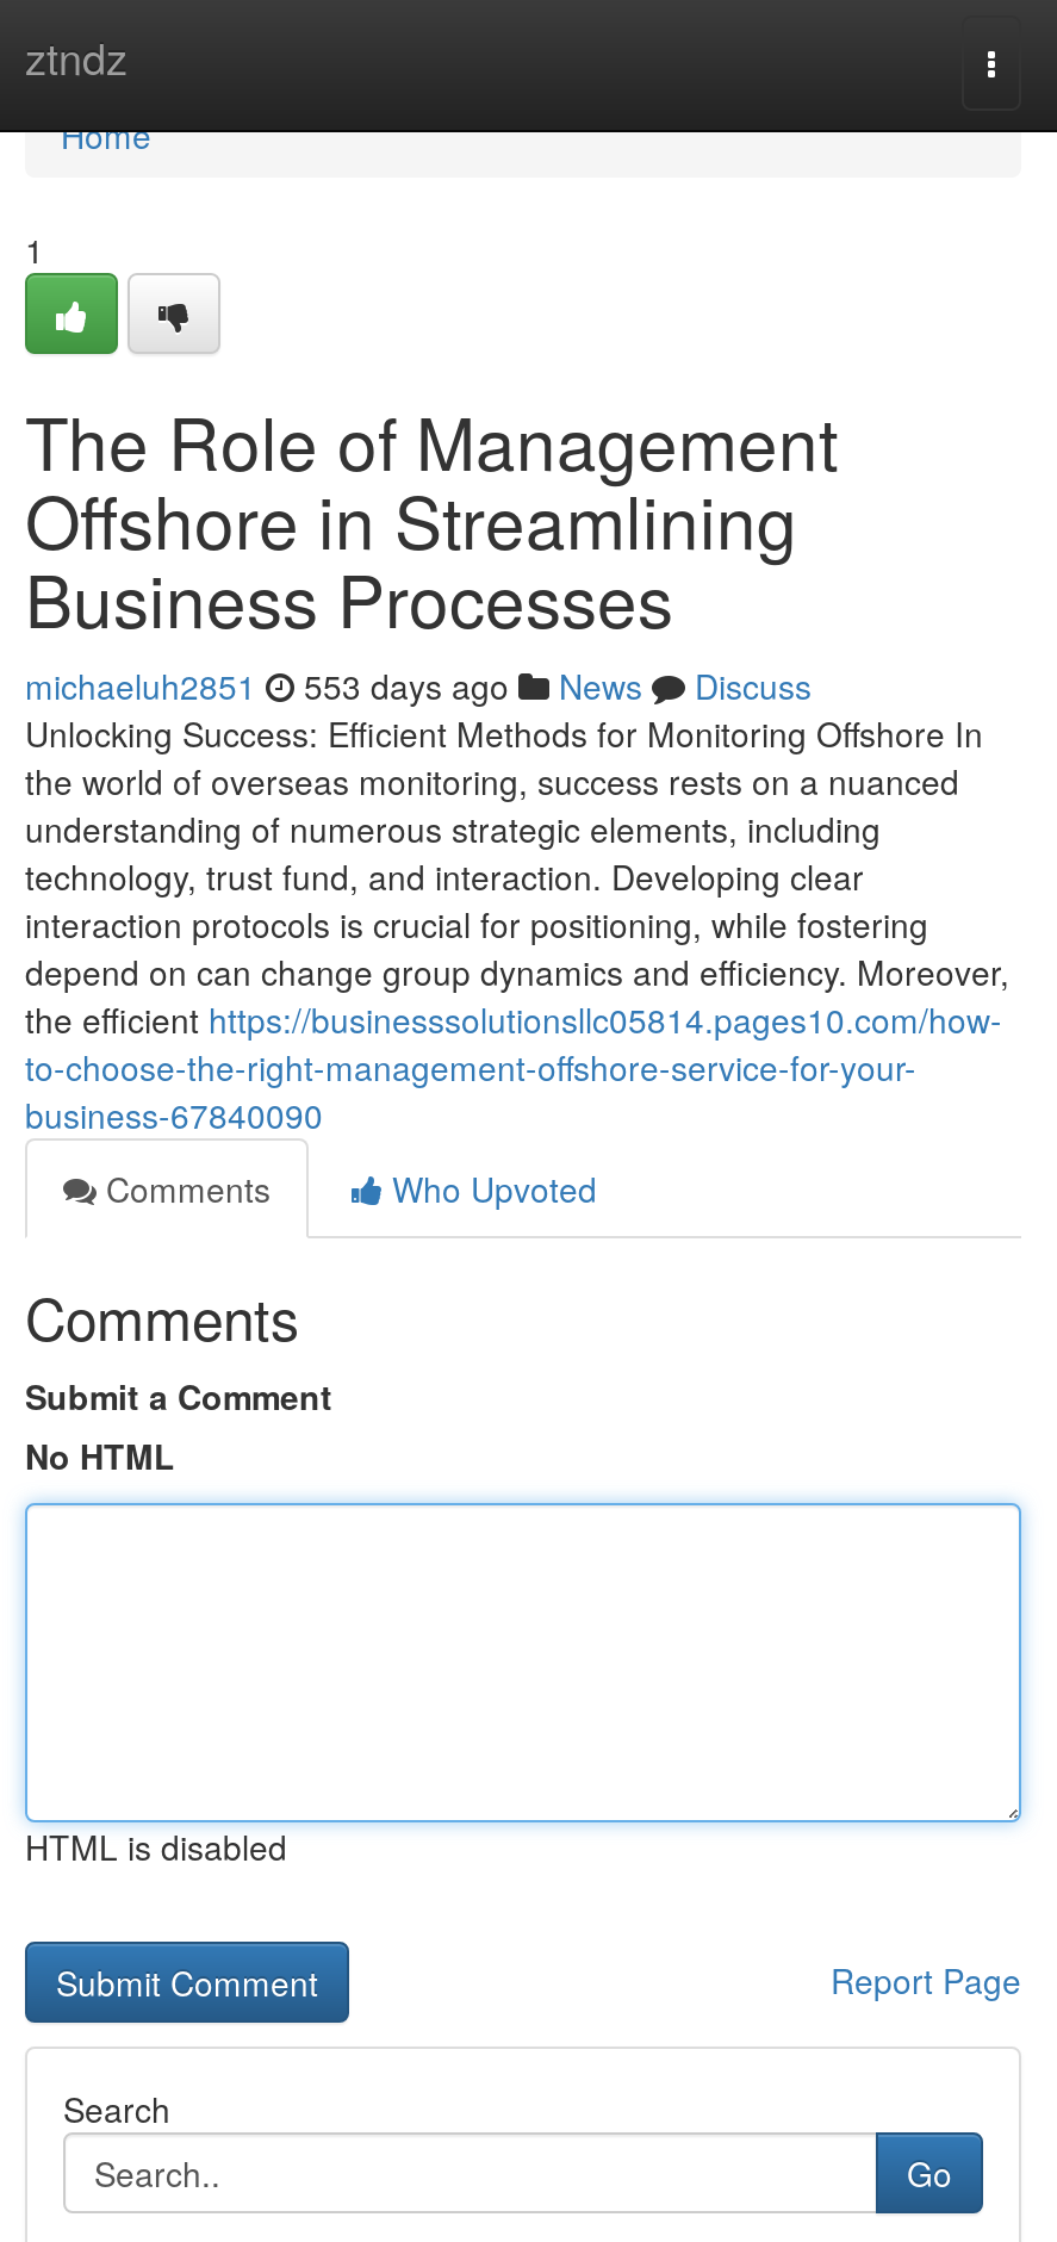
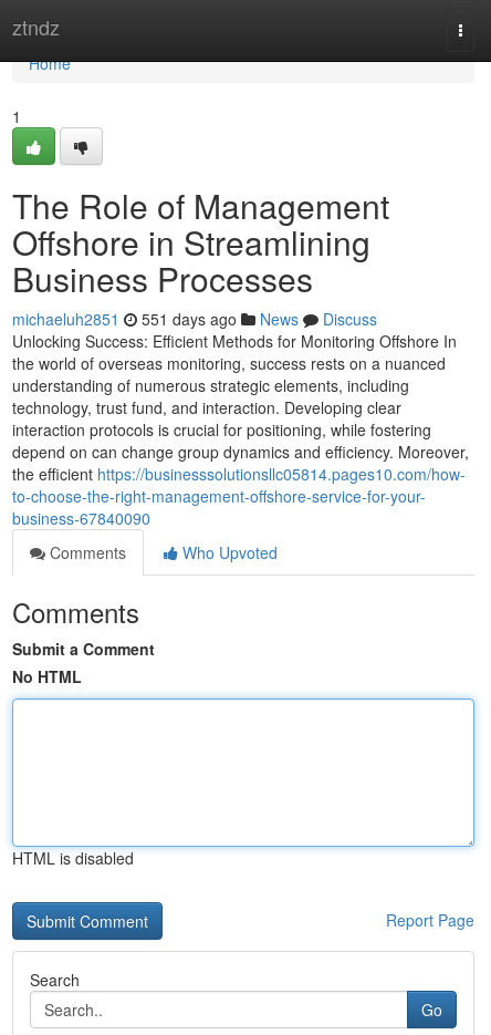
- michaeluh2851 553 days ago News Discuss
+ michaeluh2851 551 days ago News Discuss
